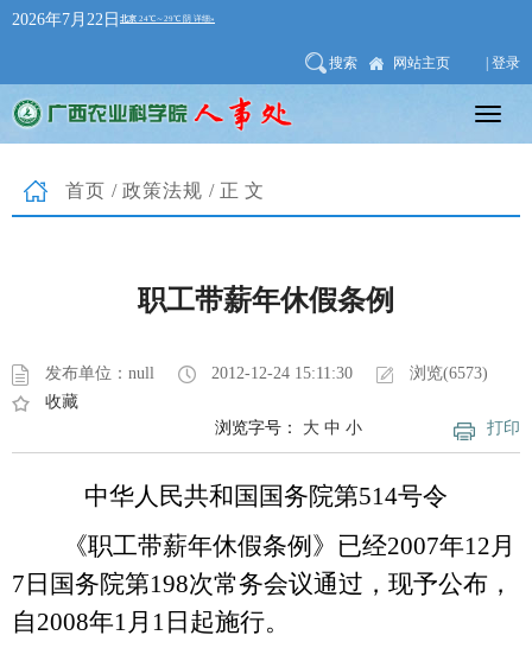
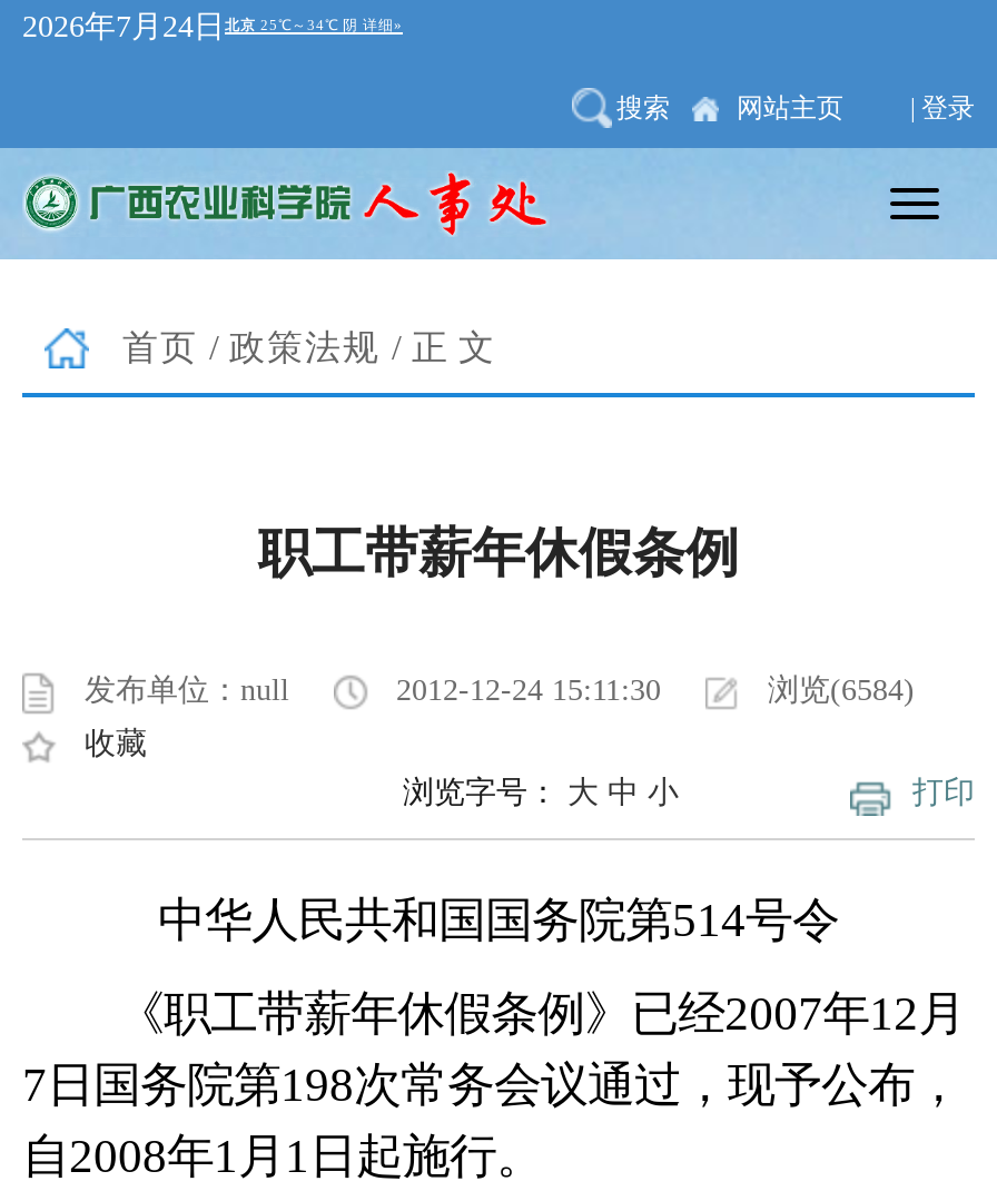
- 2026年7月22日
+ 2026年7月24日

- 浏览(6573)
+ 浏览(6584)
